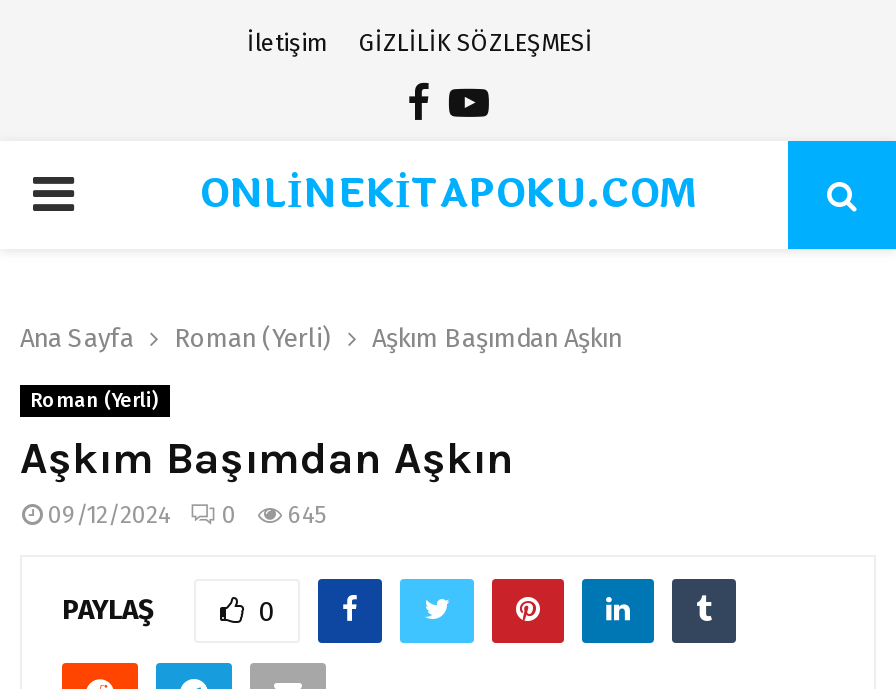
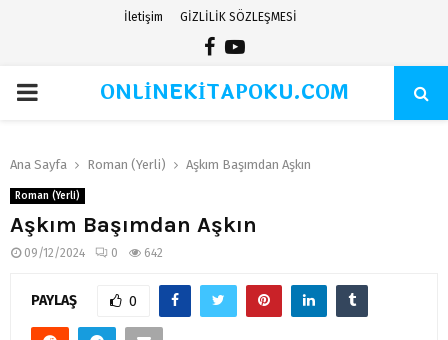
- 09/12/2024 0 645
+ 09/12/2024 0 642
